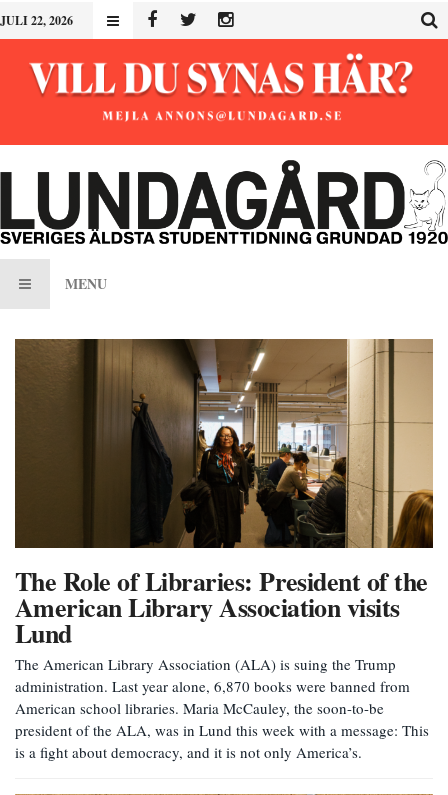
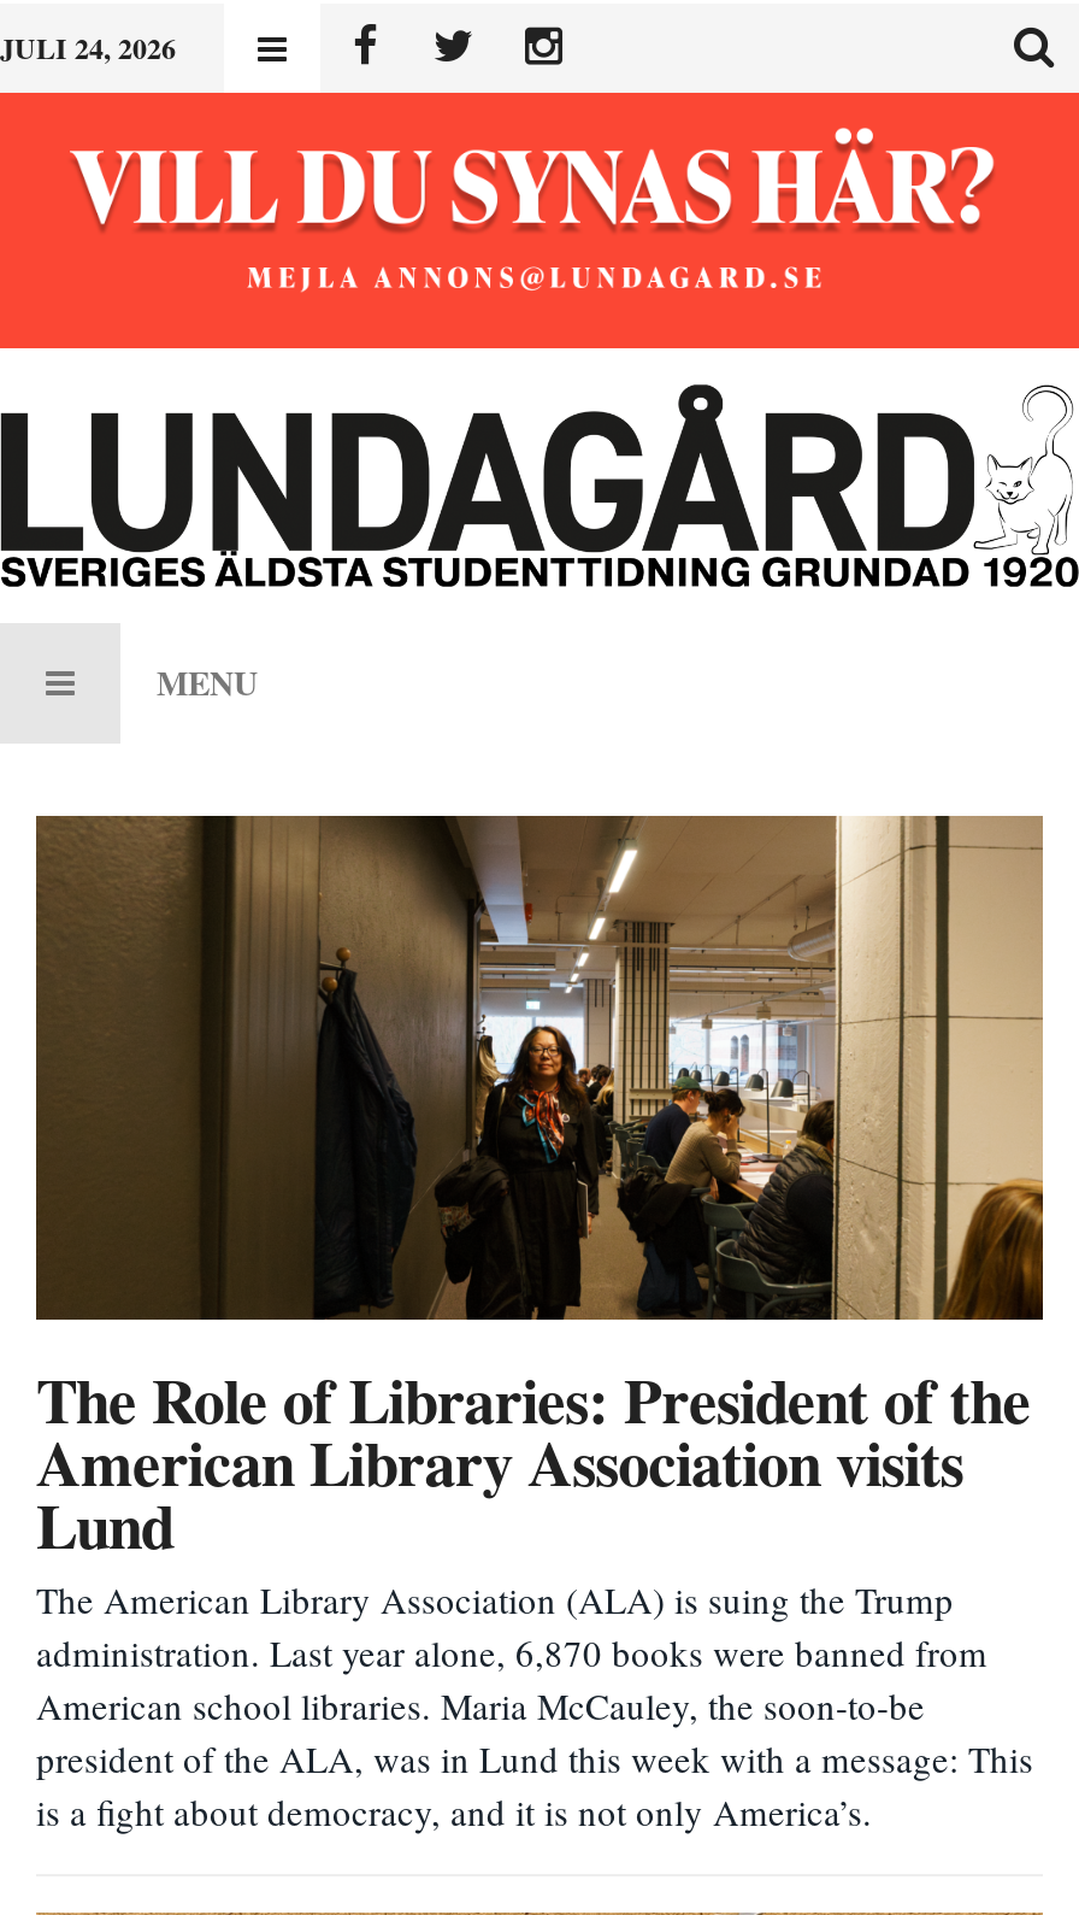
- JULI 22, 2026
+ JULI 24, 2026
